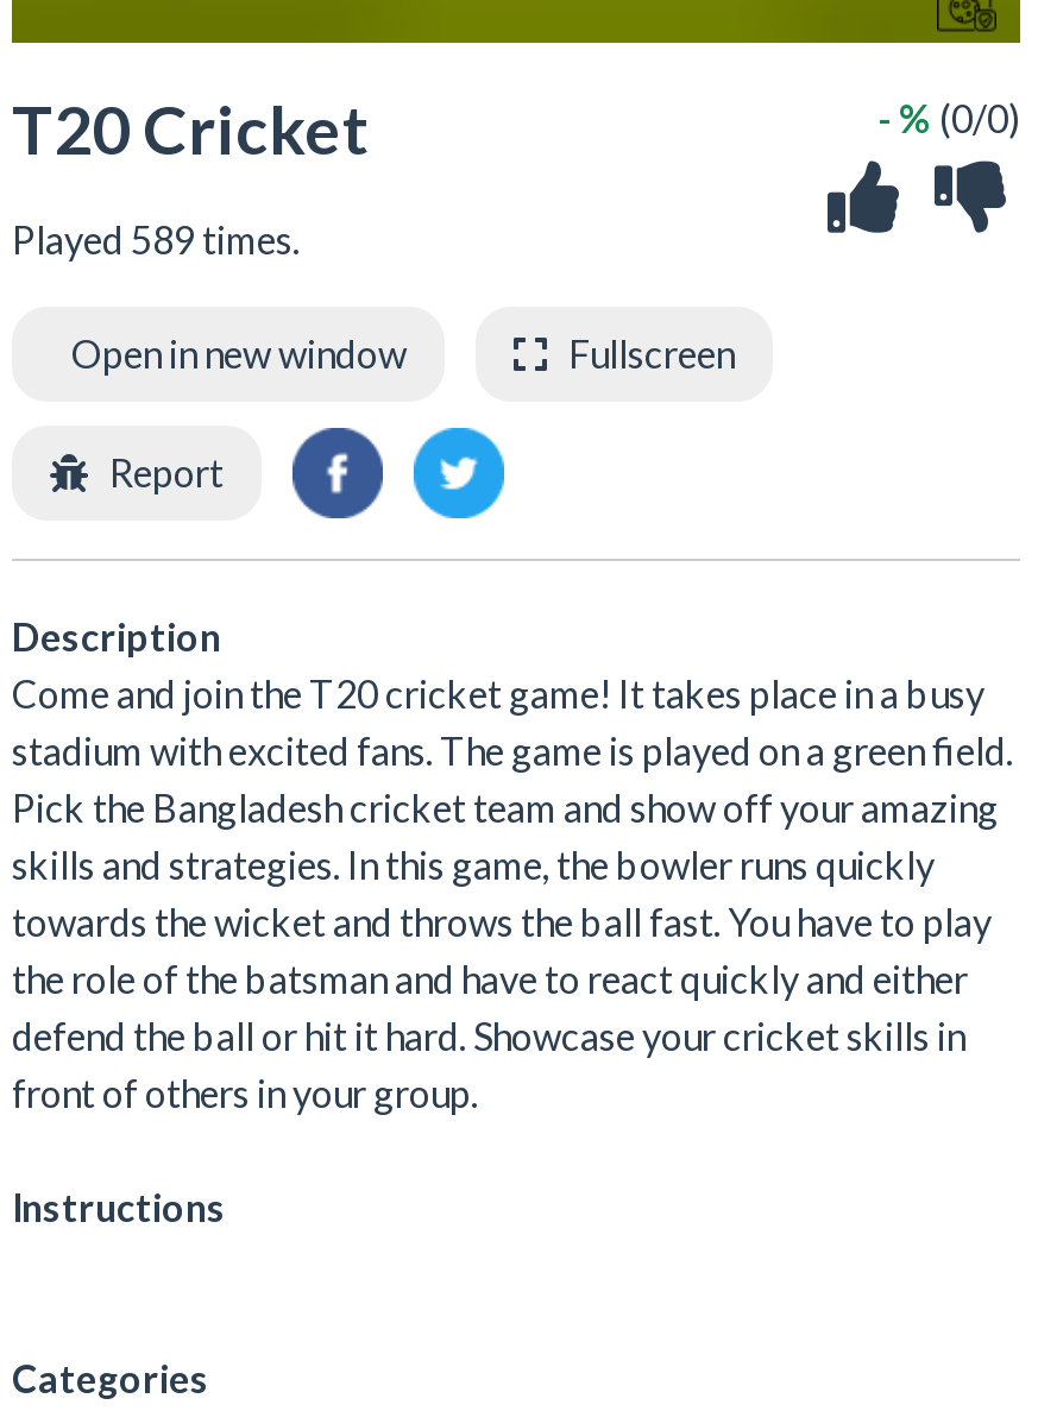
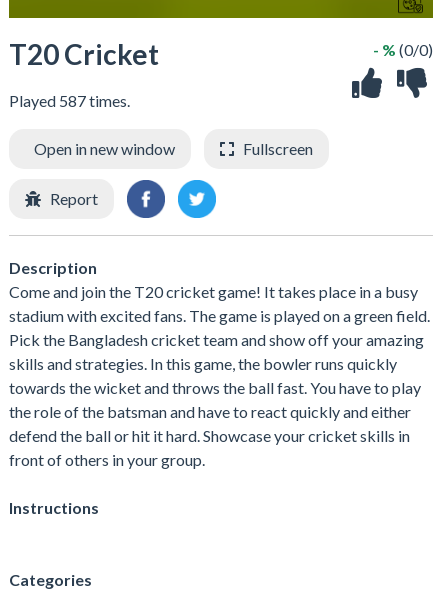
- Played 589 times.
+ Played 587 times.
